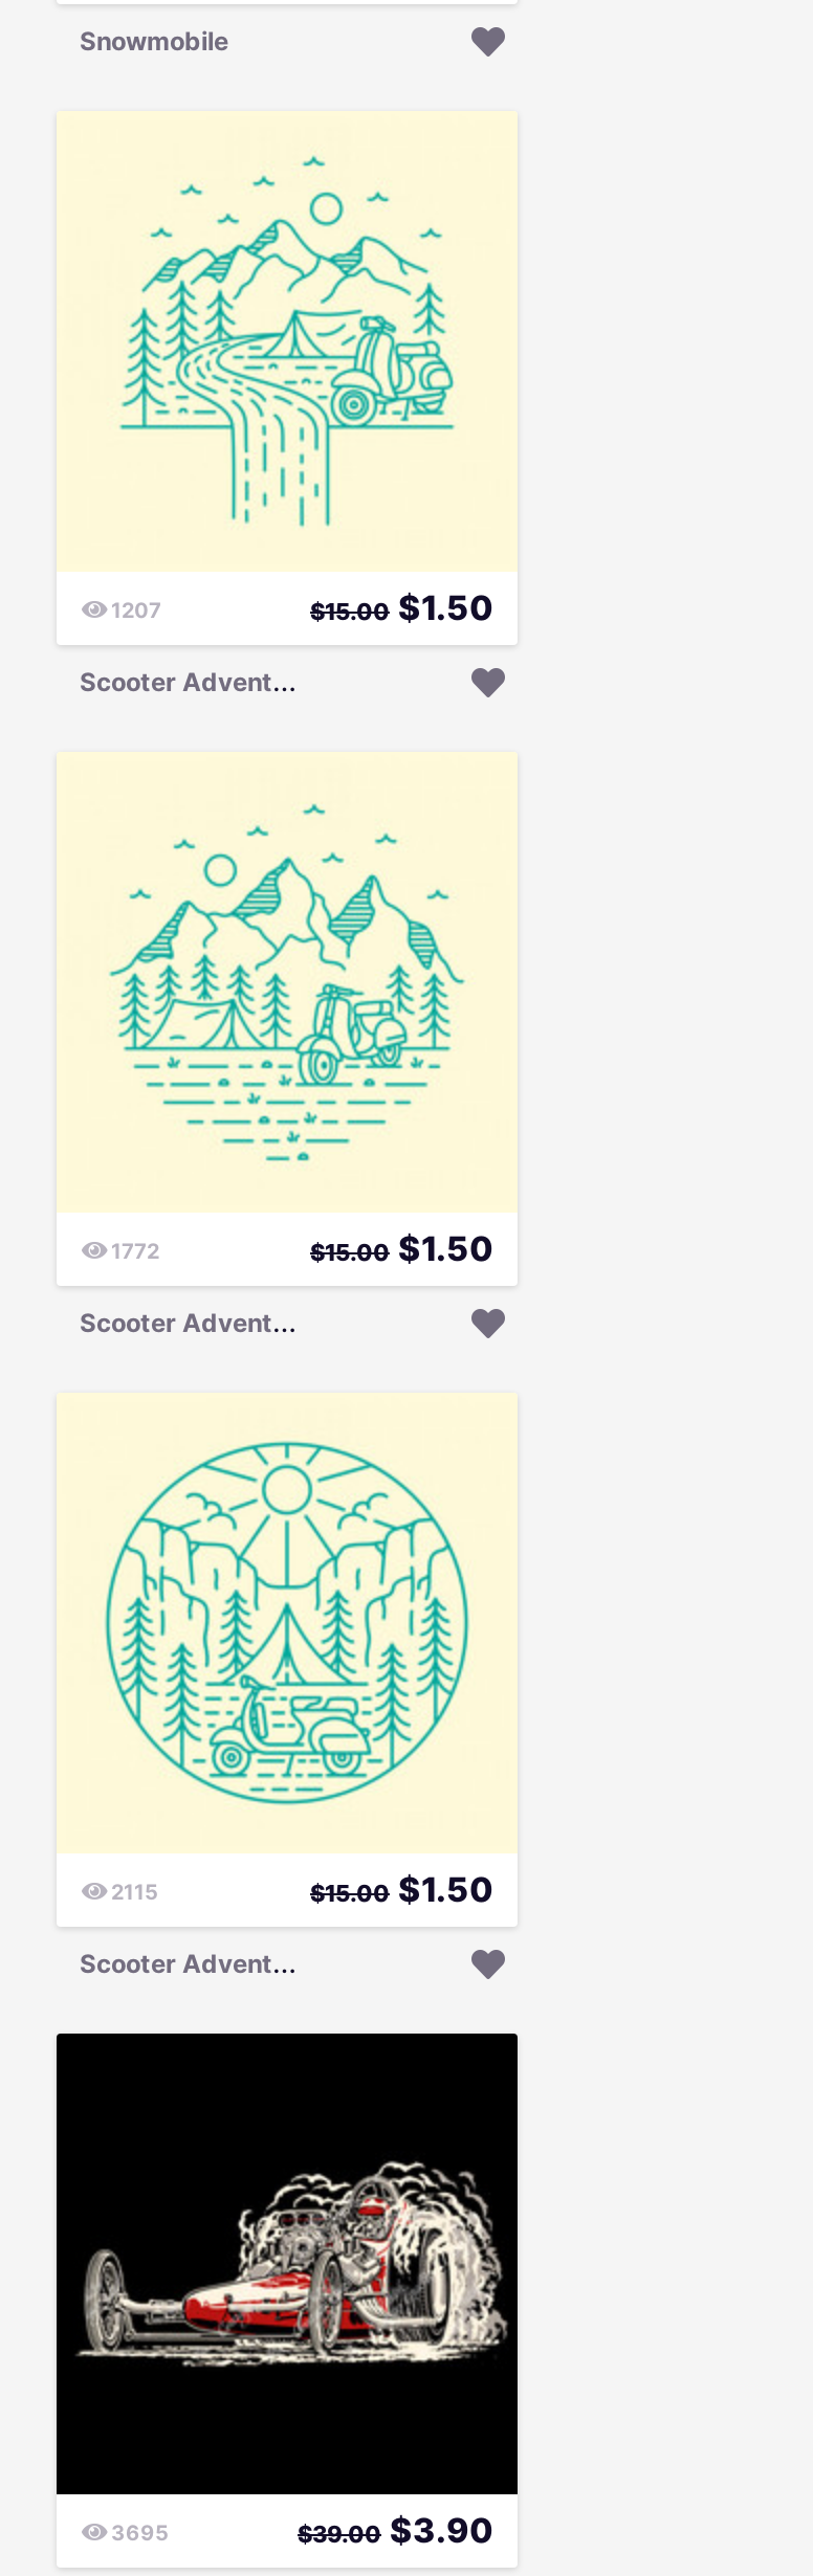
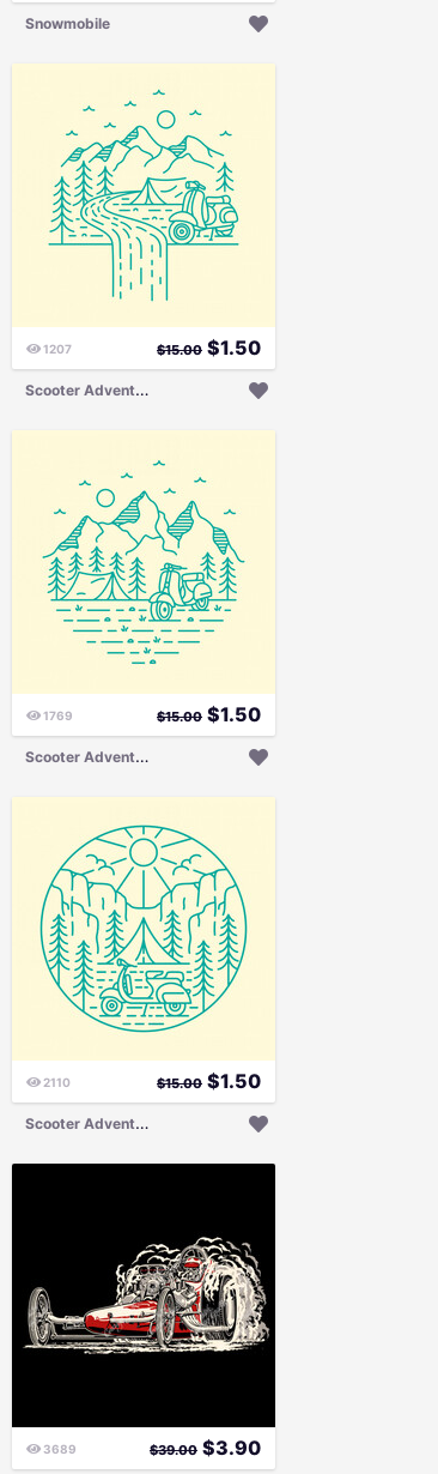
- 1772
+ 1769

- 2115
+ 2110

- 3695
+ 3689
